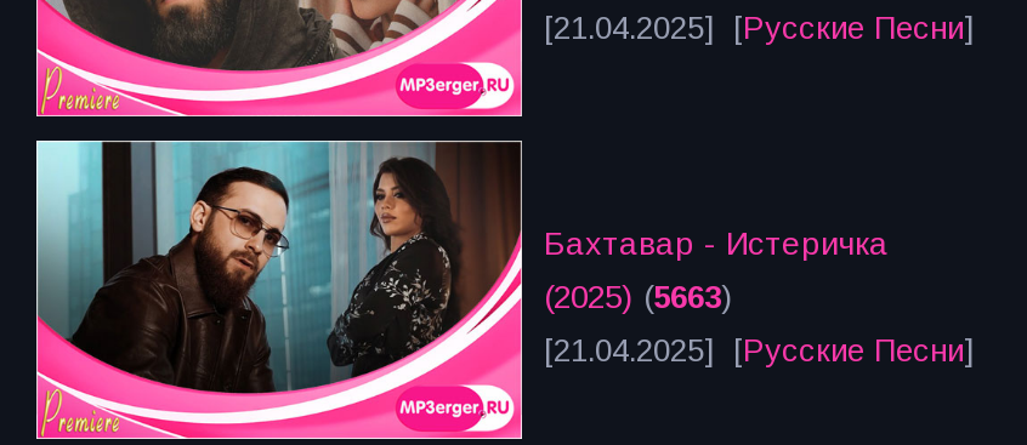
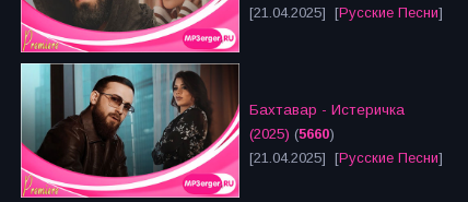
- (2025) (5663)
+ (2025) (5660)
